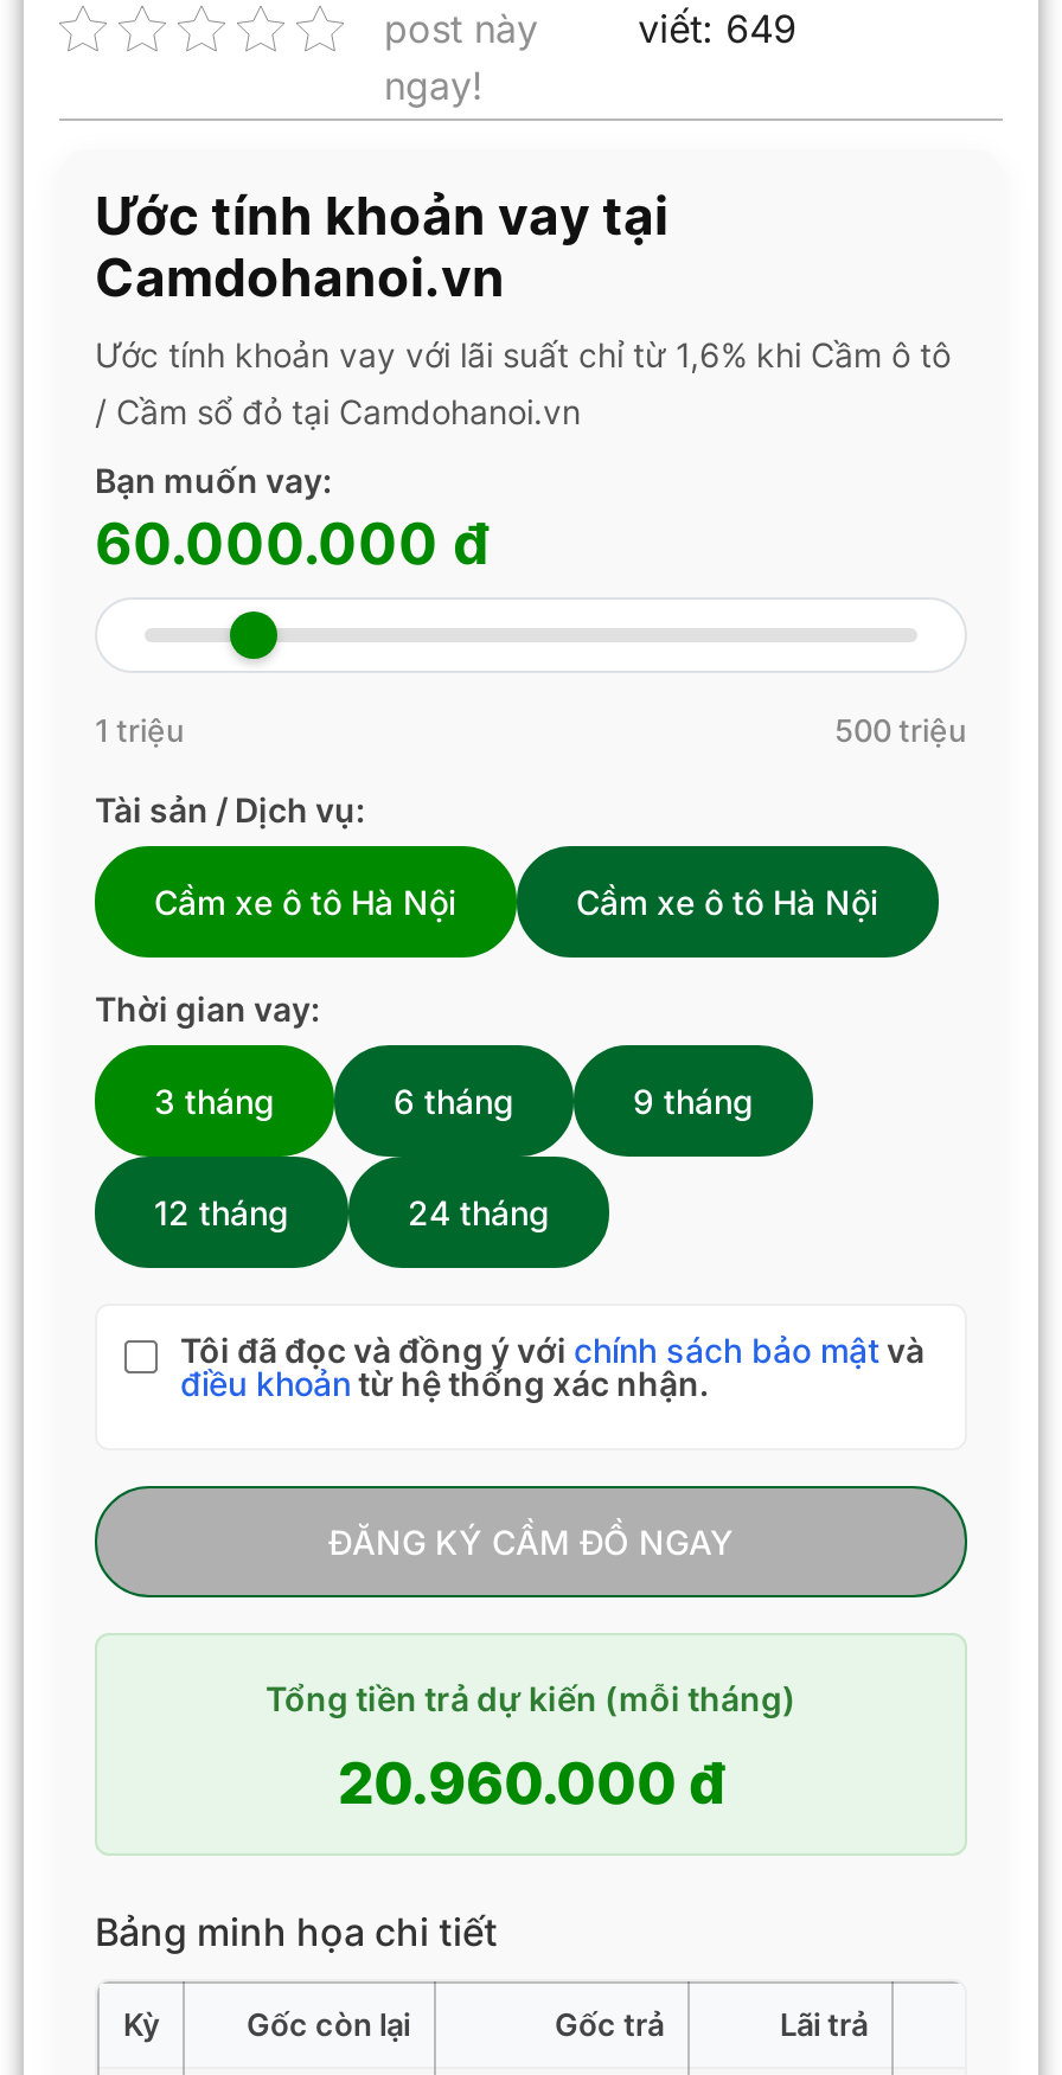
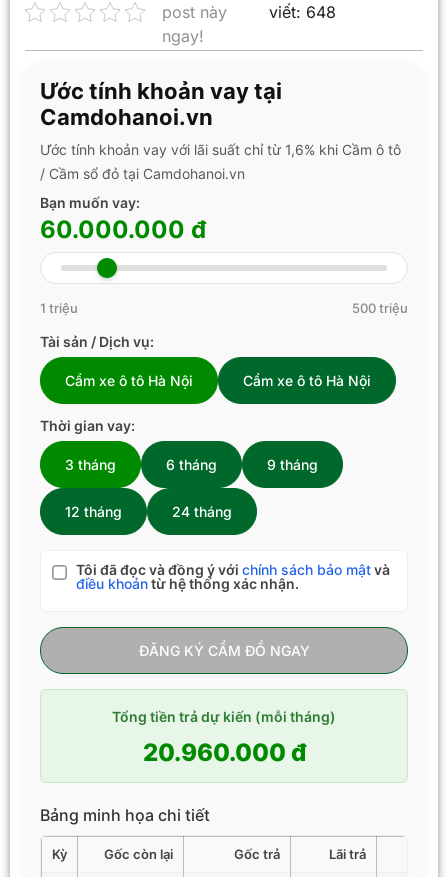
- viết: 649
+ viết: 648
